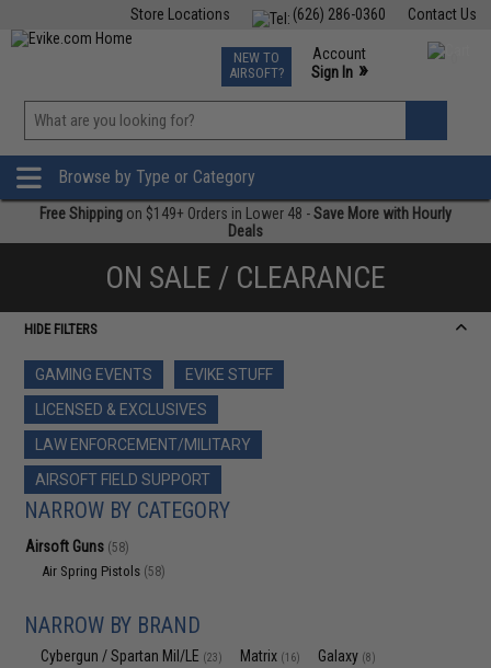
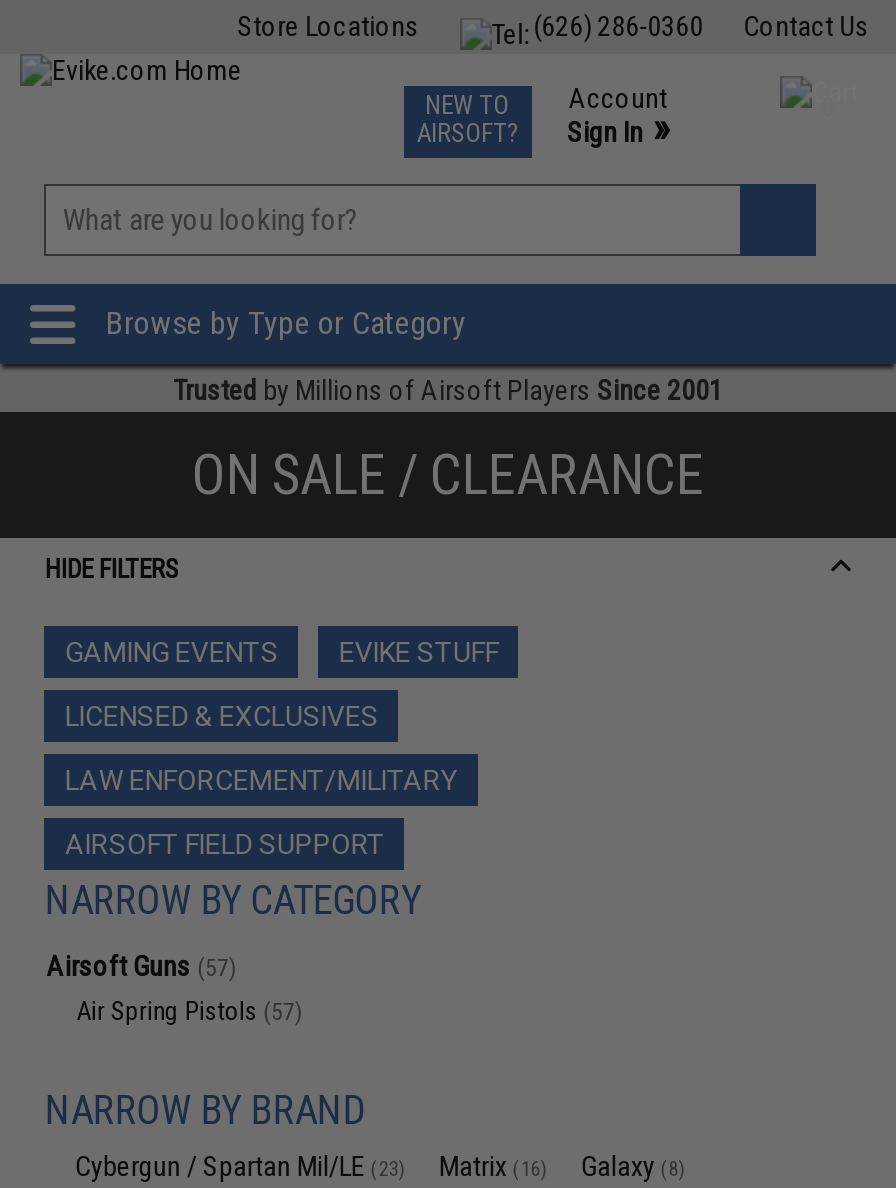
- Free Shipping on $149+ Orders in Lower 48 - Save More with Hourly
- Deals
+ Trusted by Millions of Airsoft Players Since 2001

- Airsoft Guns (58)
+ Airsoft Guns (57)

- Air Spring Pistols (58)
+ Air Spring Pistols (57)
